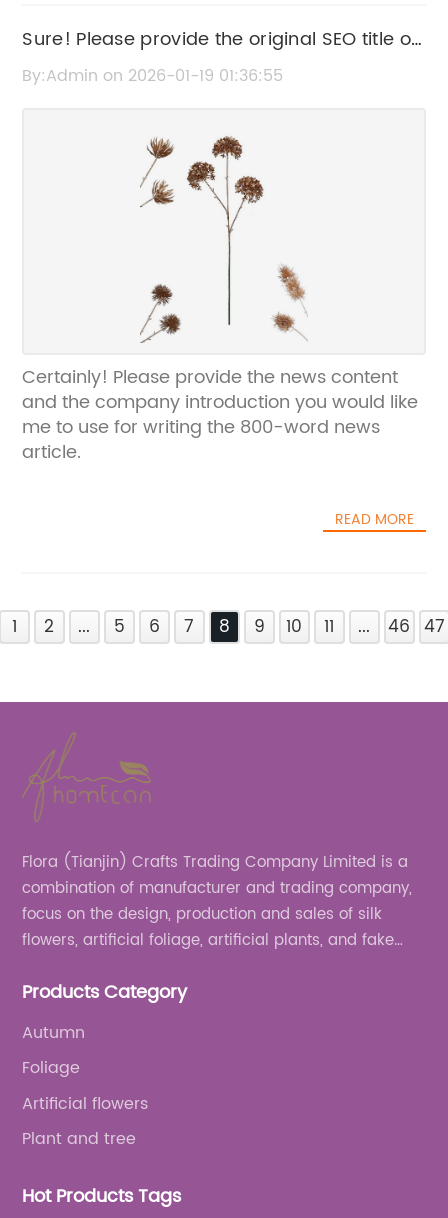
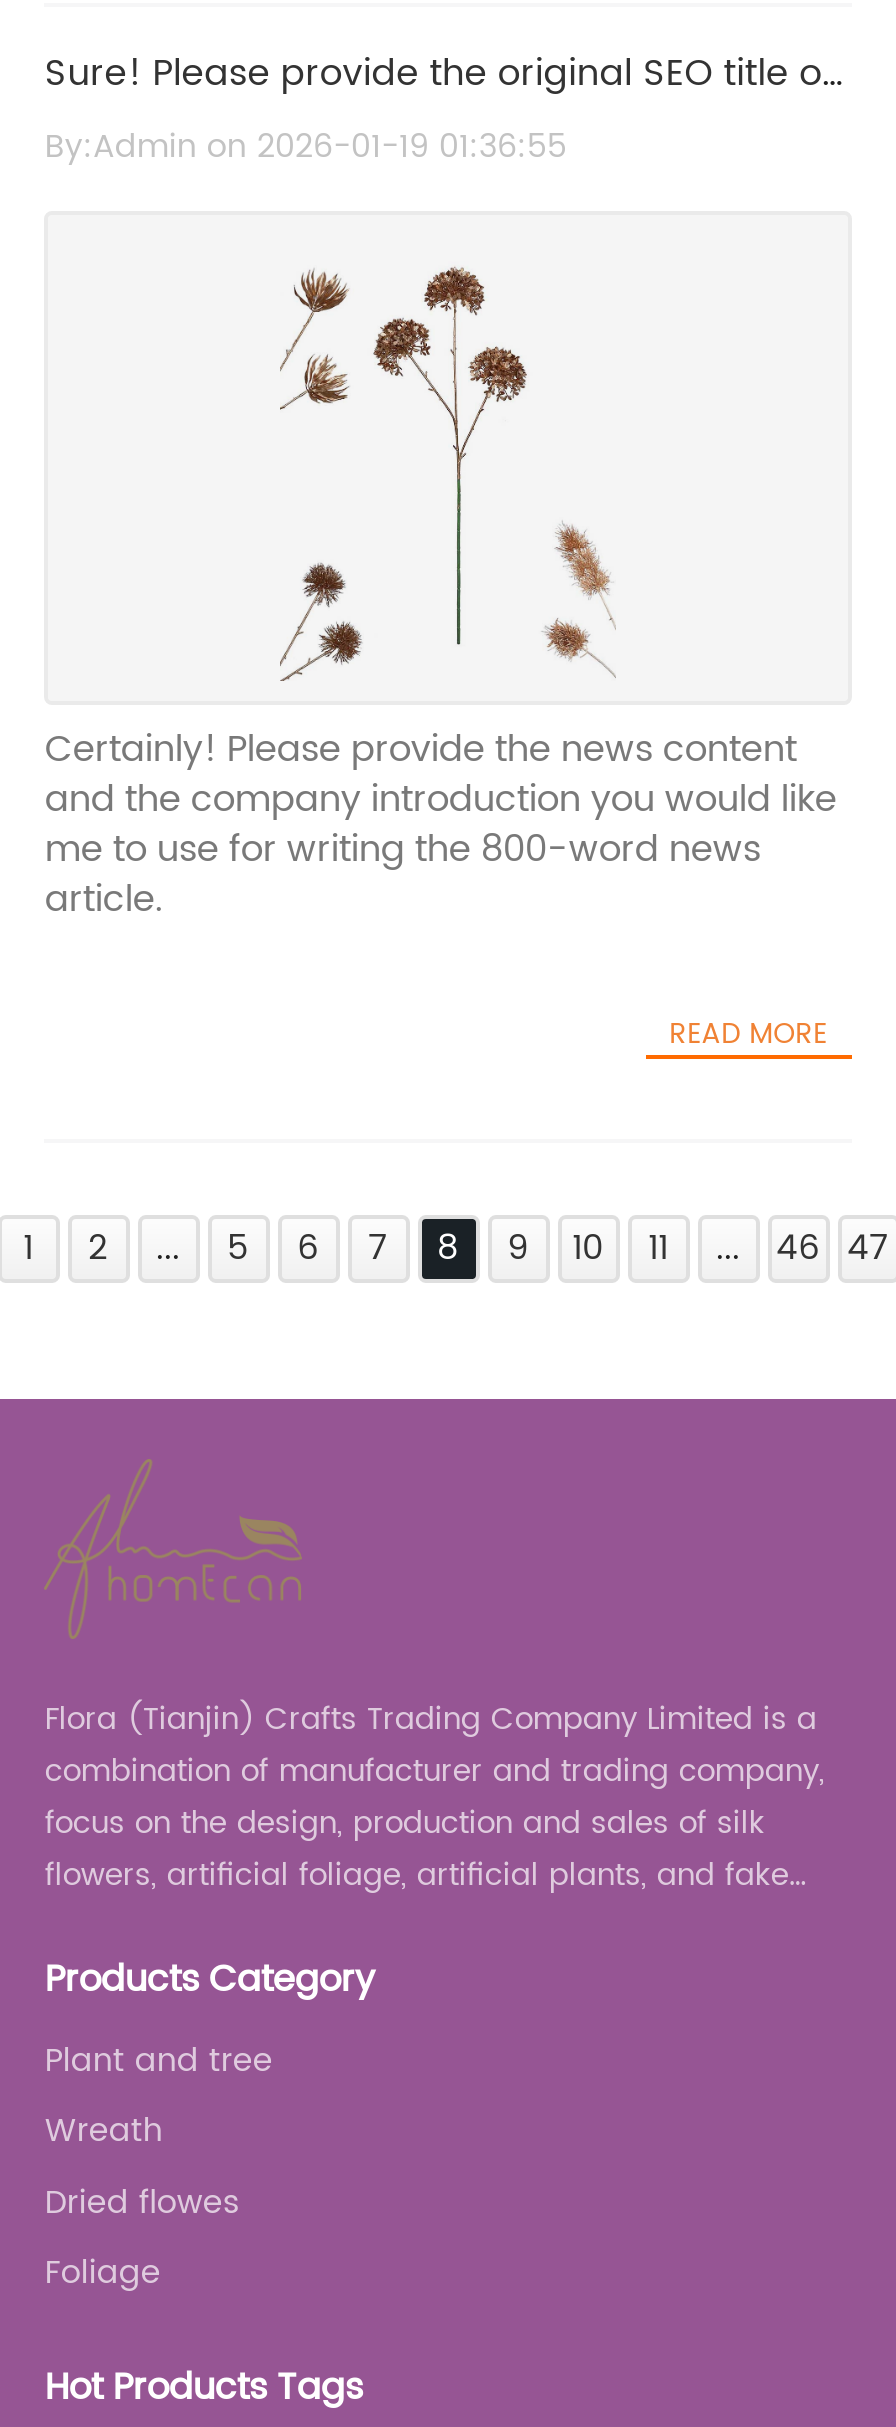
- Autumn
+ Wreath
+ Dried flowes

moved down: Foliage

- Artificial flowers

moved up: Plant and tree
